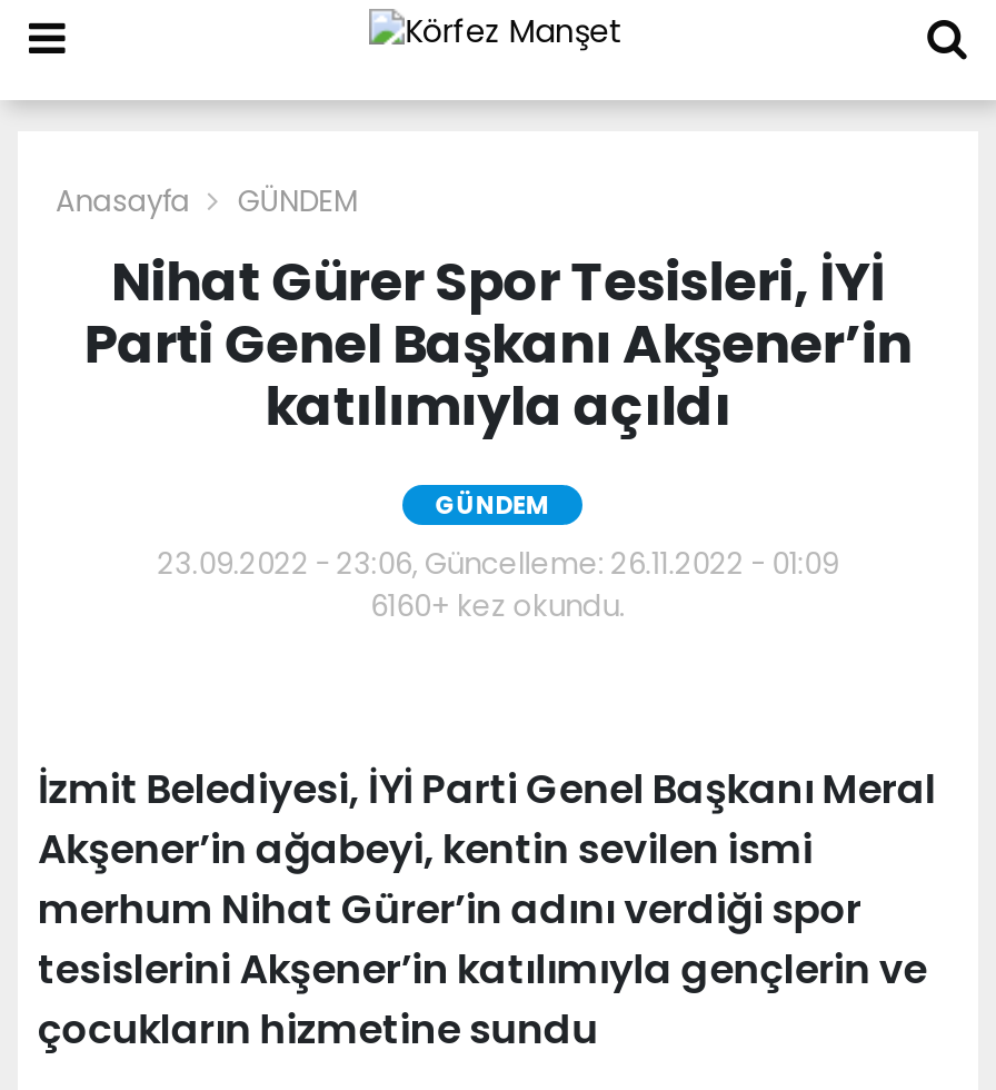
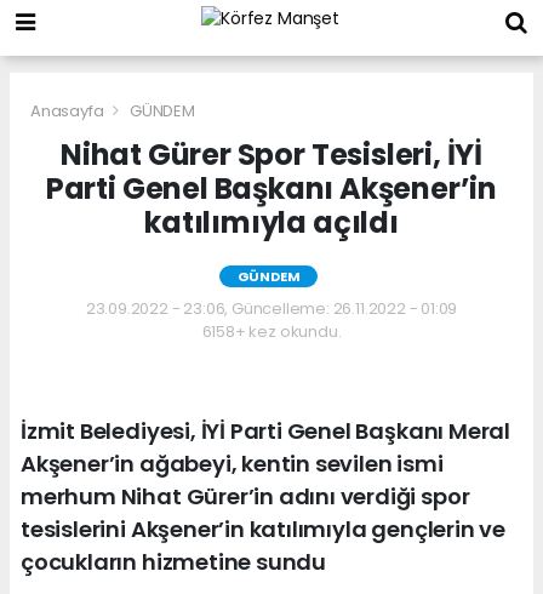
- 6160+ kez okundu.
+ 6158+ kez okundu.
